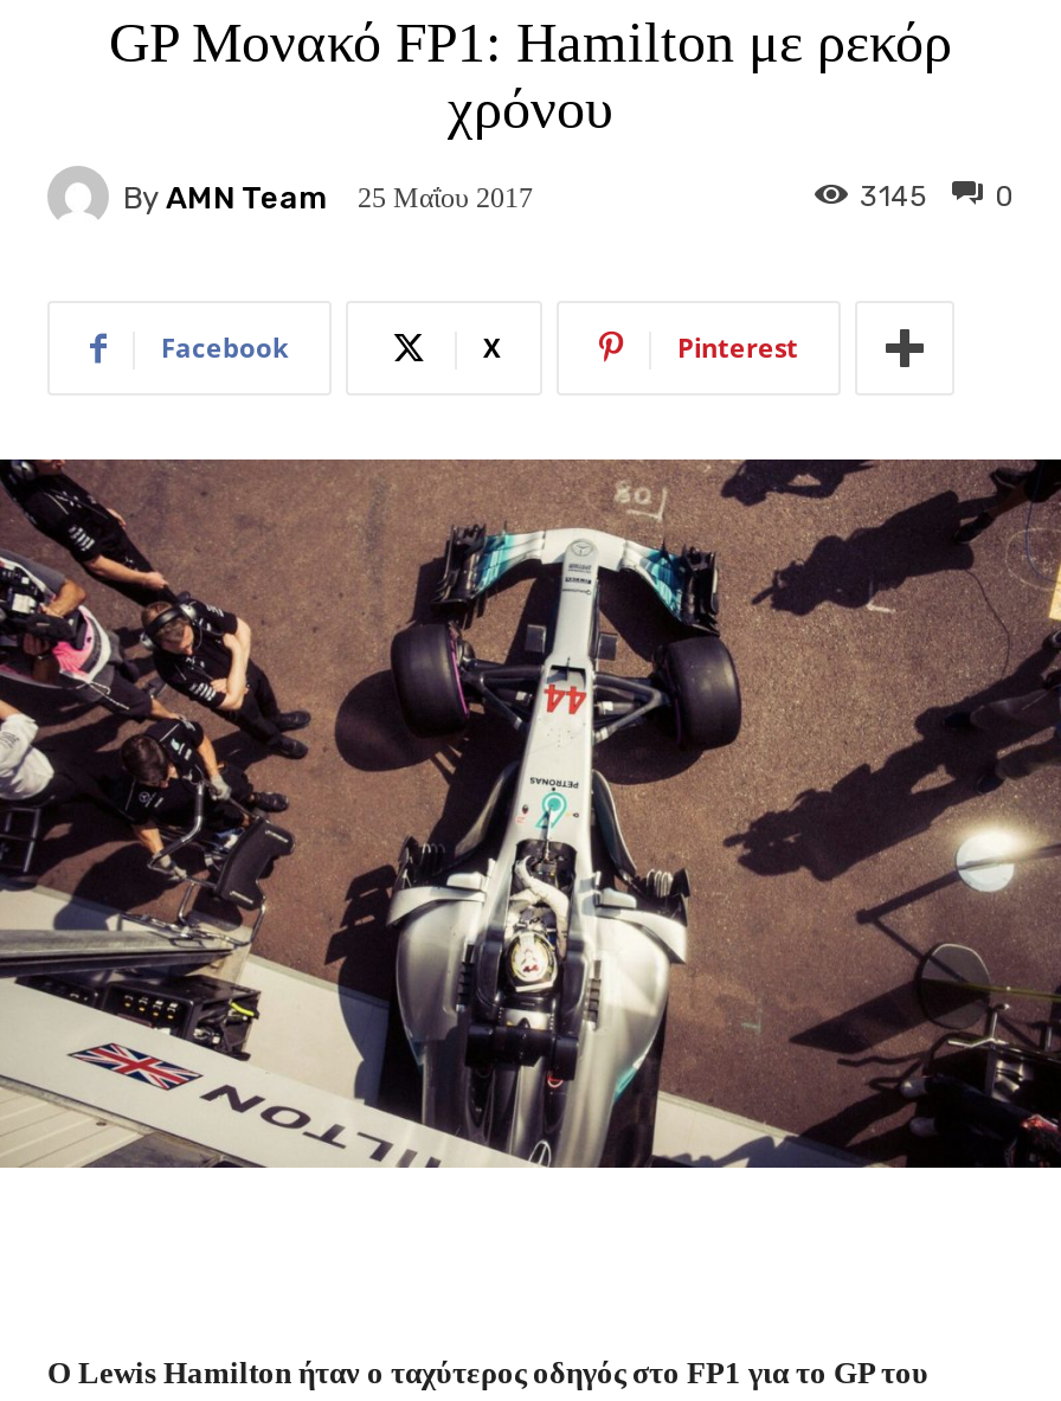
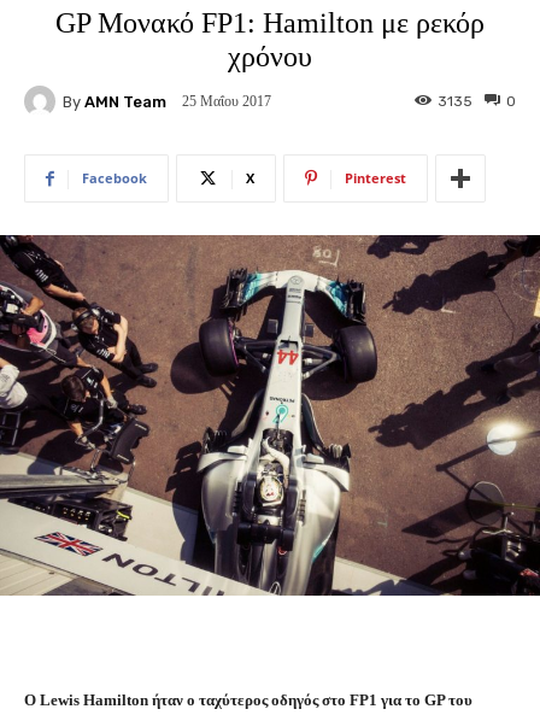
- 3145 0
+ 3135 0
